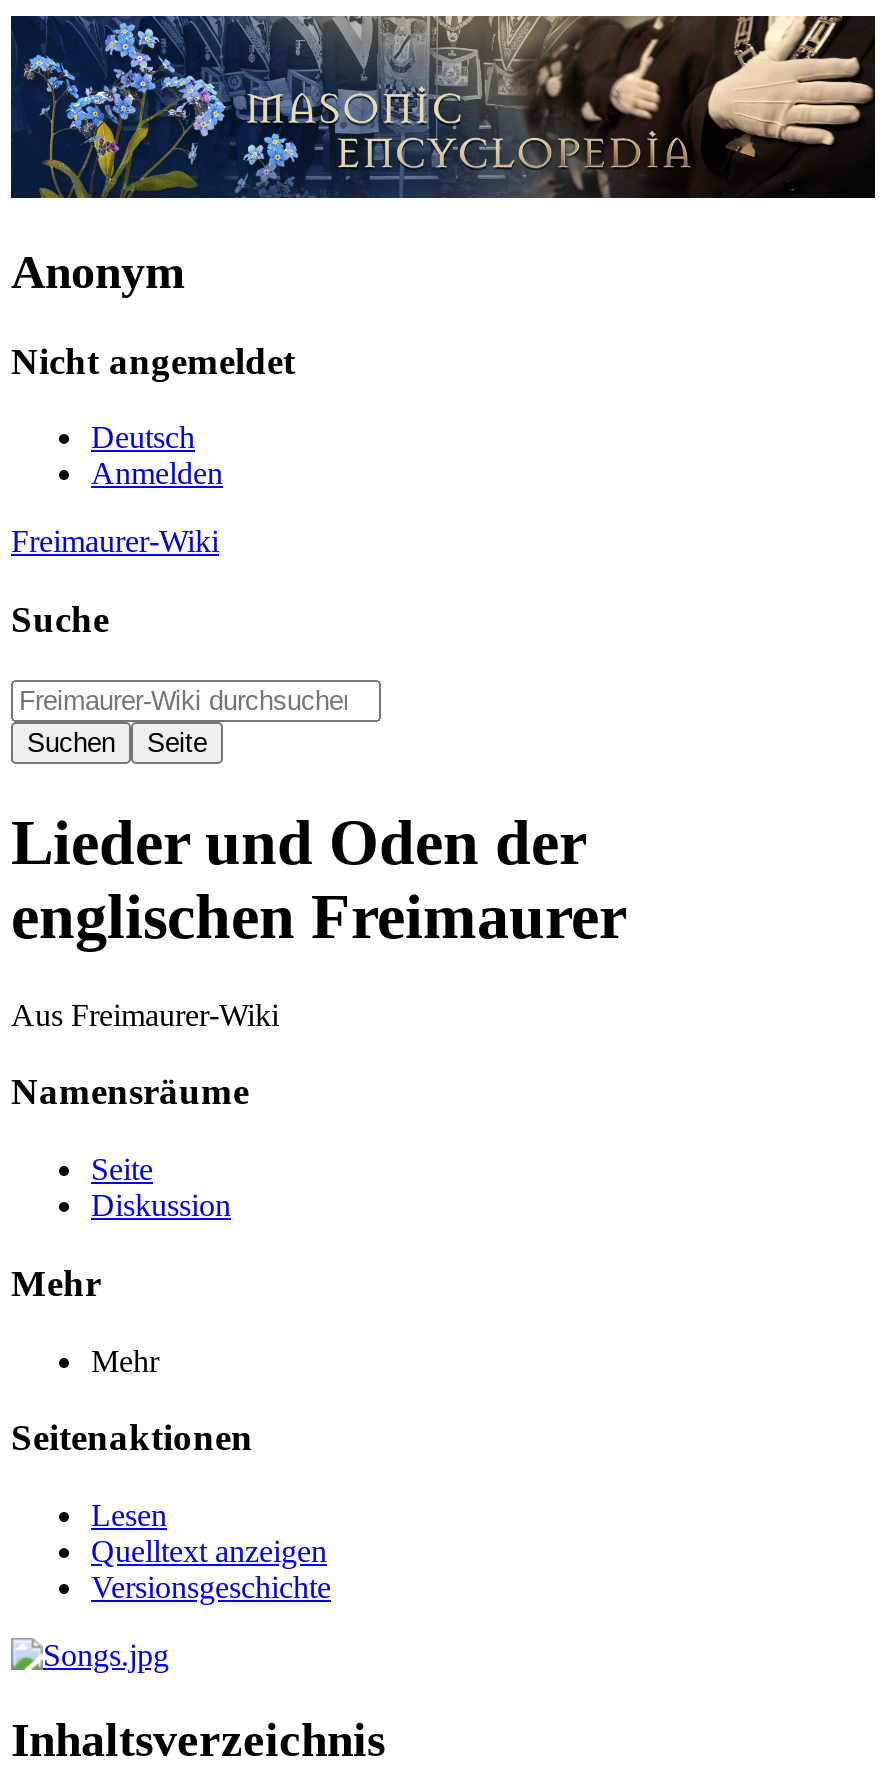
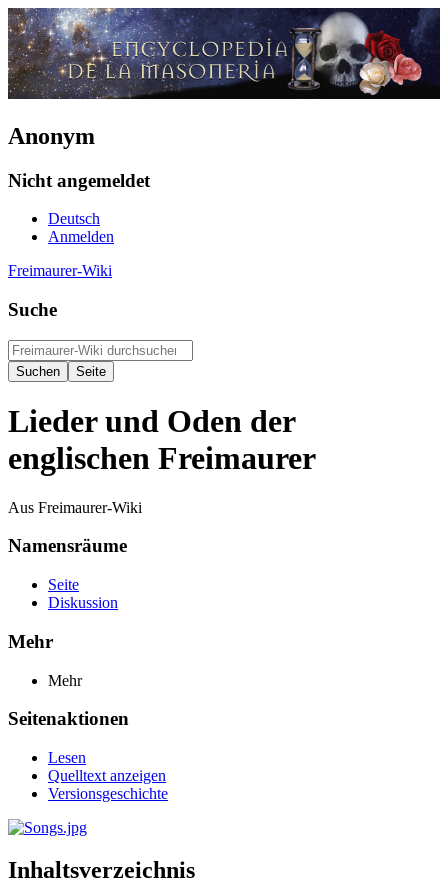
- [image]
+ [image]
